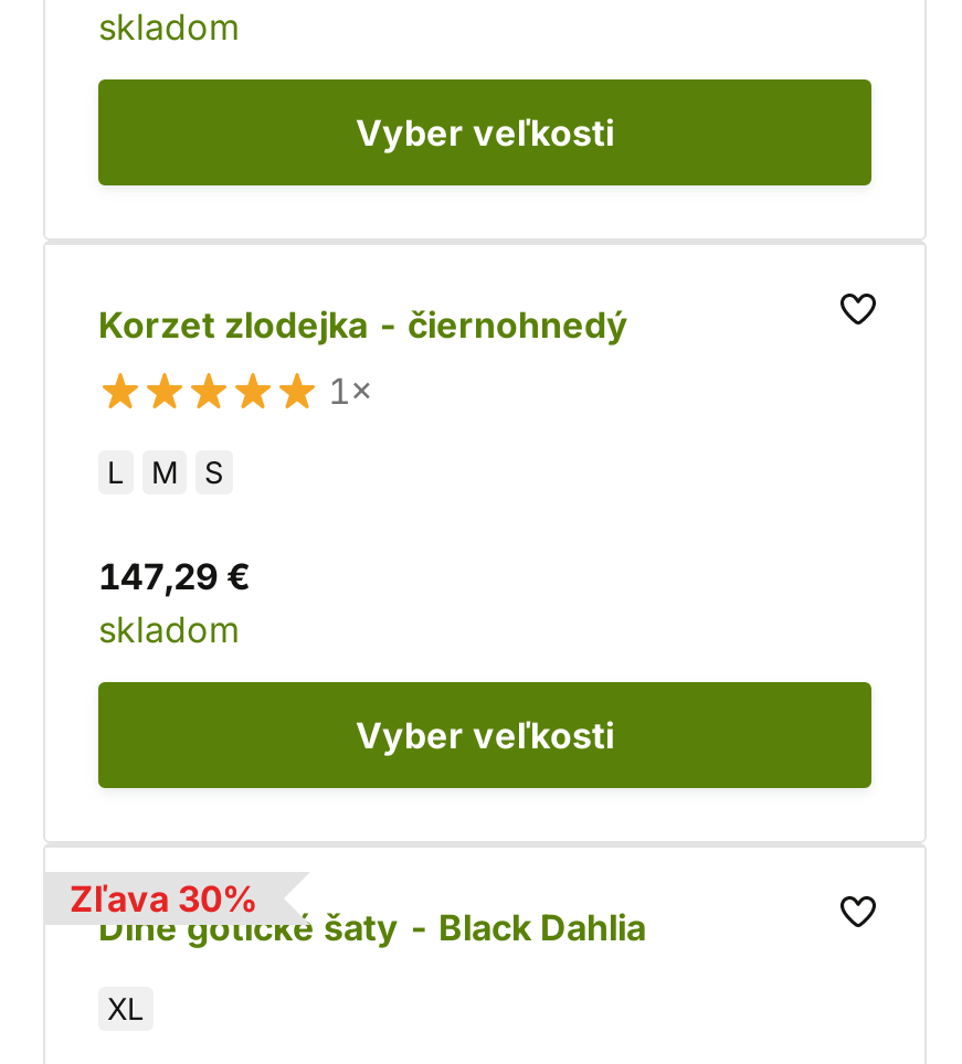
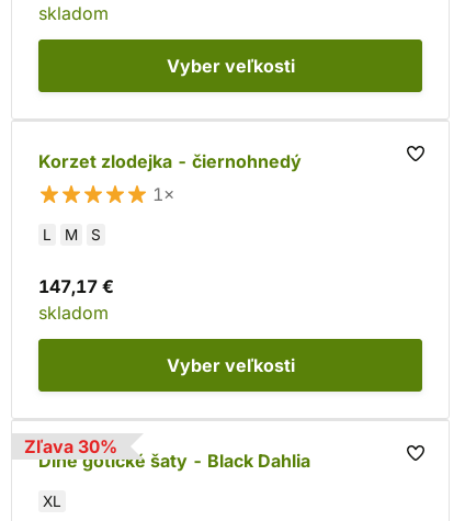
- 147,29 €
+ 147,17 €
